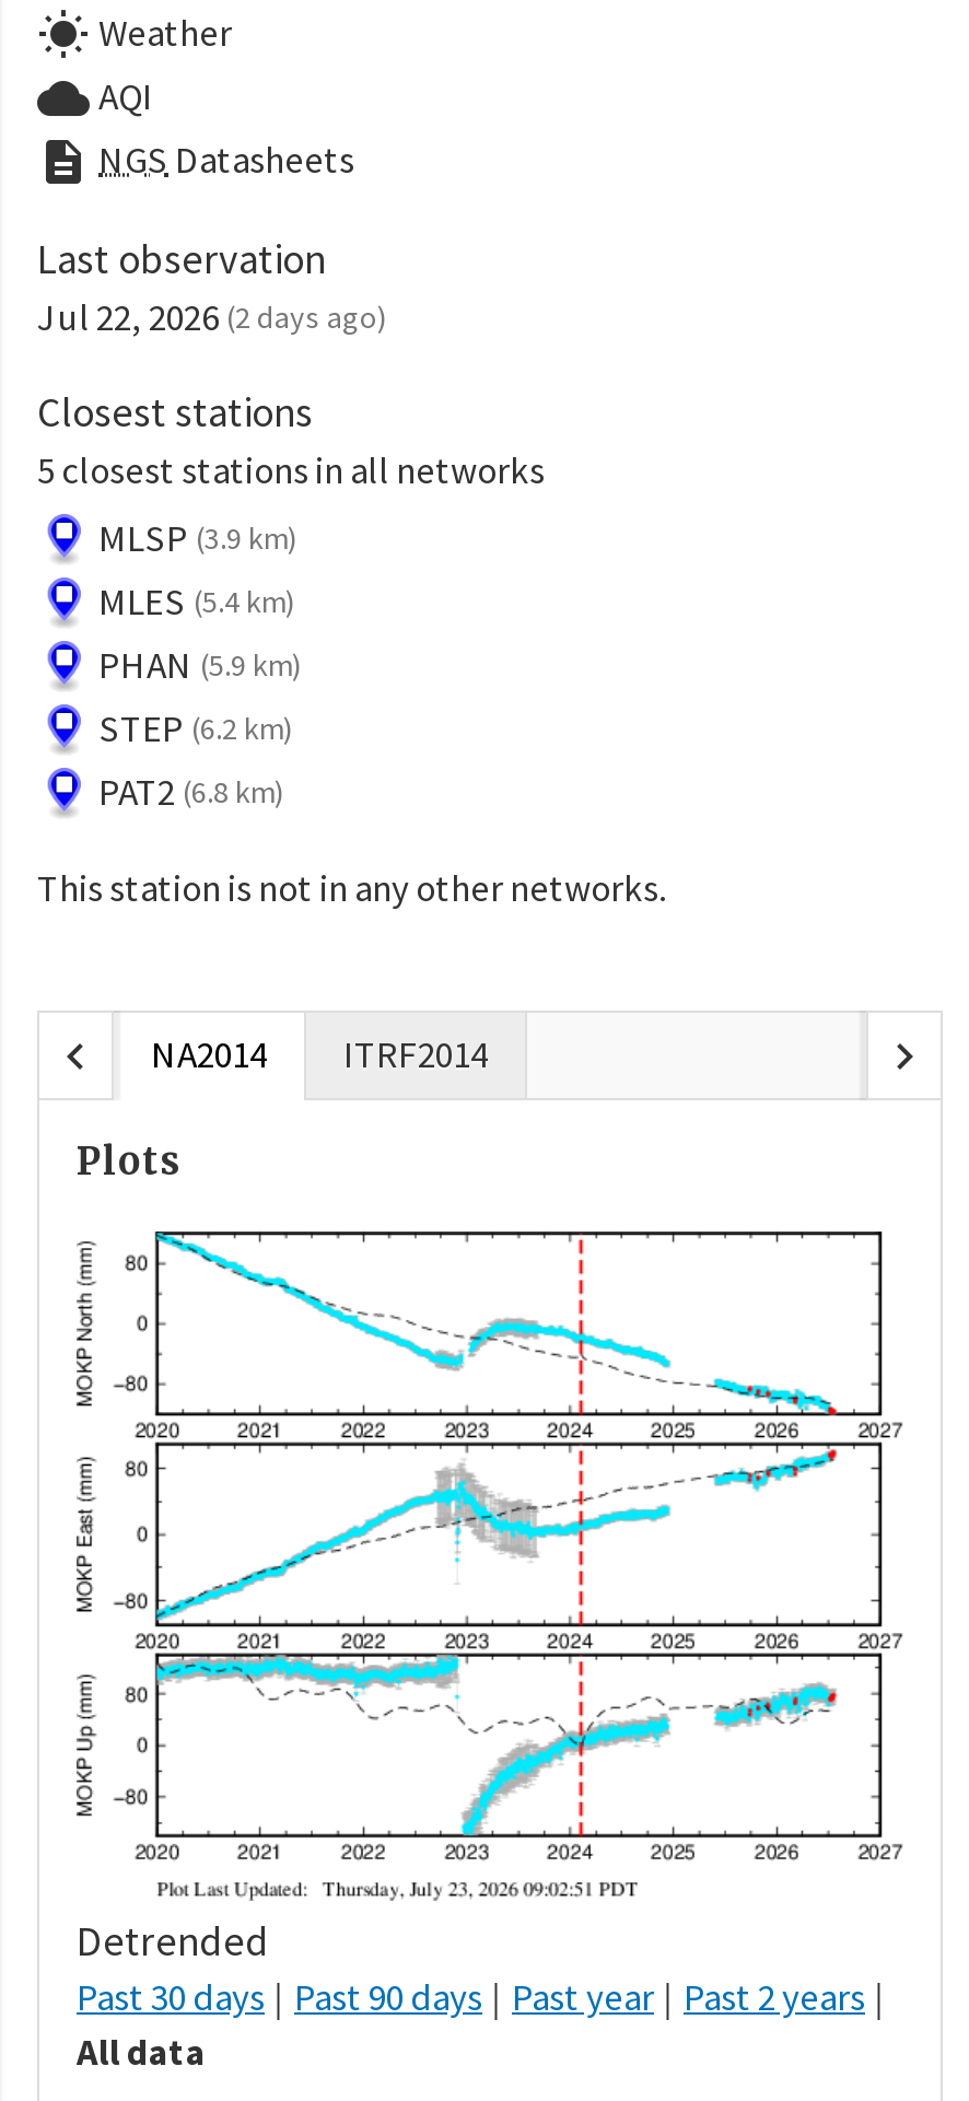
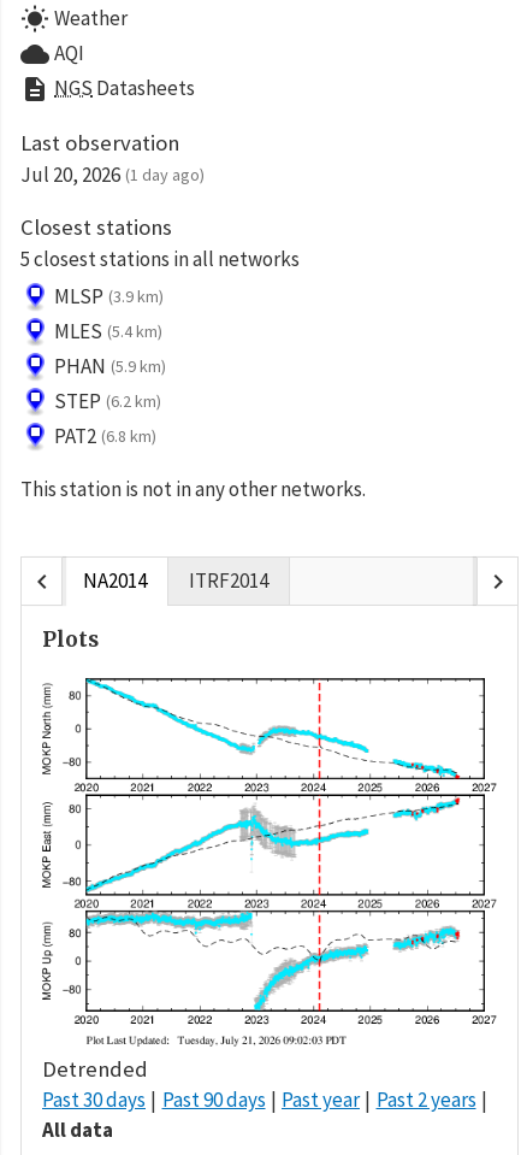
- Jul 22, 2026 (2 days ago)
+ Jul 20, 2026 (1 day ago)
